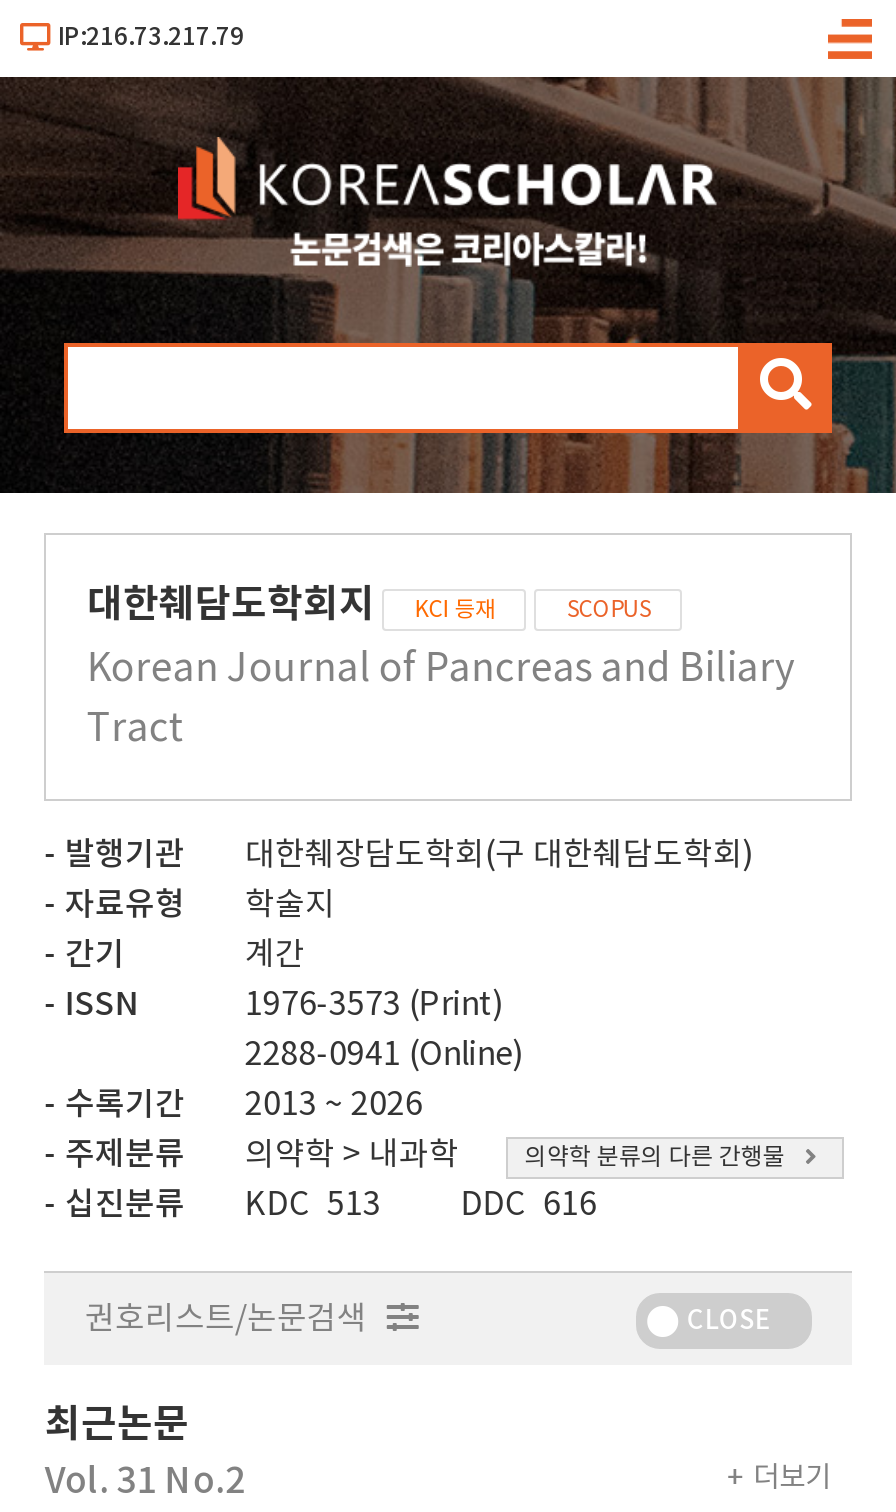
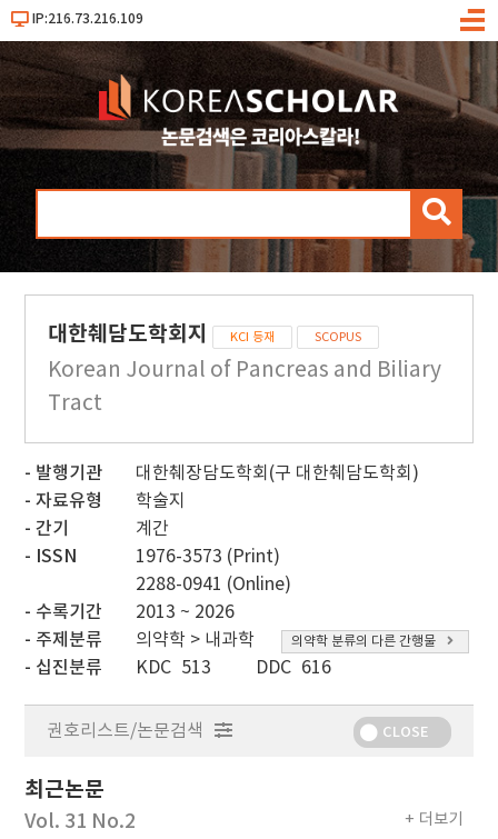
- IP:216.73.217.79
+ IP:216.73.216.109
